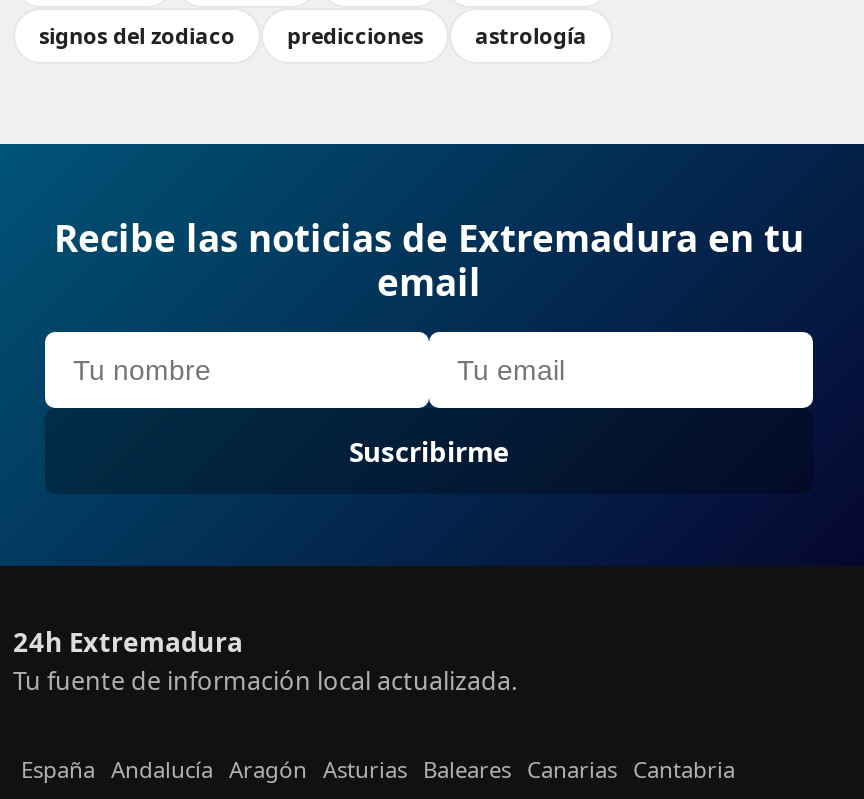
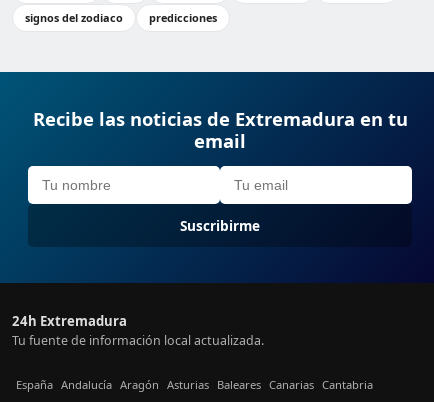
- astrología
